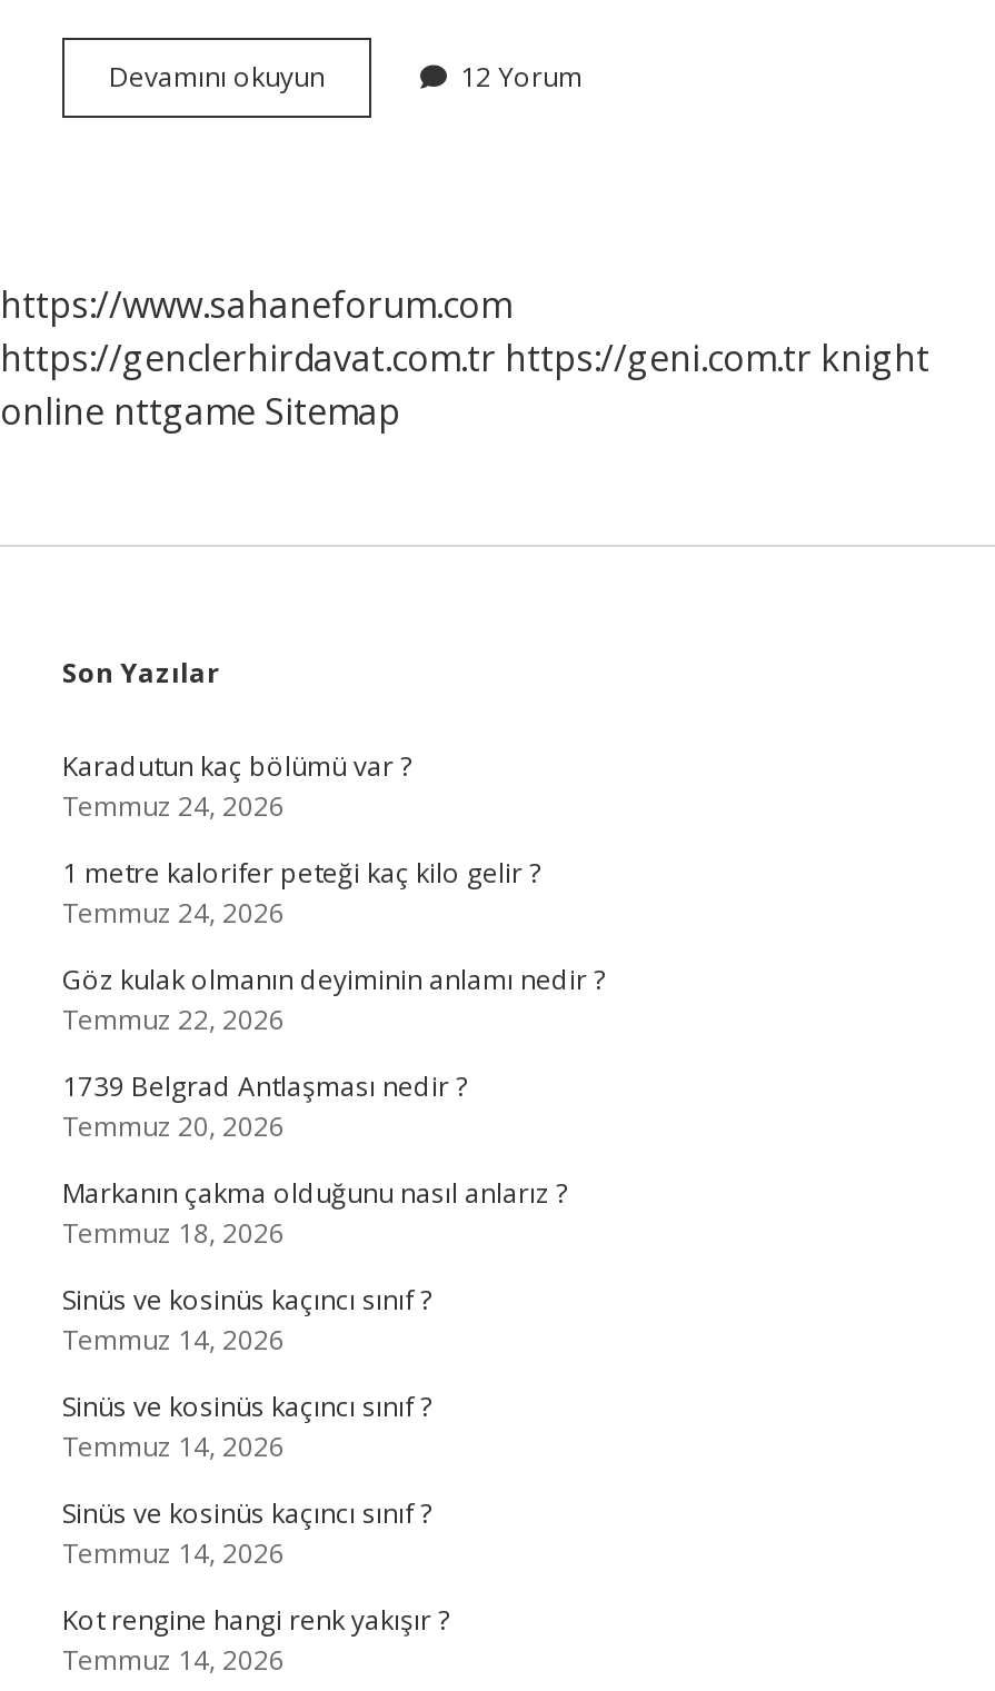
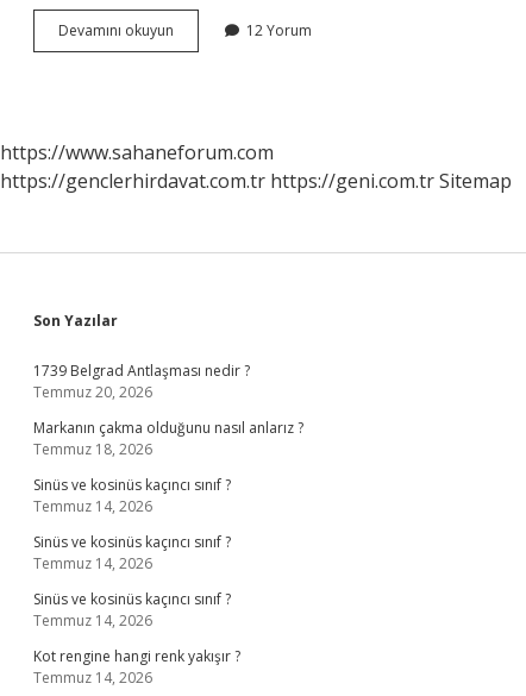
- https://genclerhirdavat.com.tr https://geni.com.tr knight
- online nttgame Sitemap
+ https://genclerhirdavat.com.tr https://geni.com.tr Sitemap

- Karadutun kaç bölümü var ?
- Temmuz 24, 2026
- 1 metre kalorifer peteği kaç kilo gelir ?
- Temmuz 24, 2026
- Göz kulak olmanın deyiminin anlamı nedir ?
- Temmuz 22, 2026
